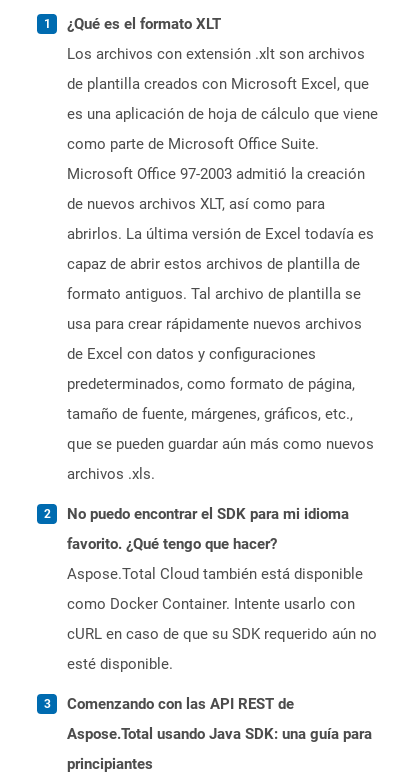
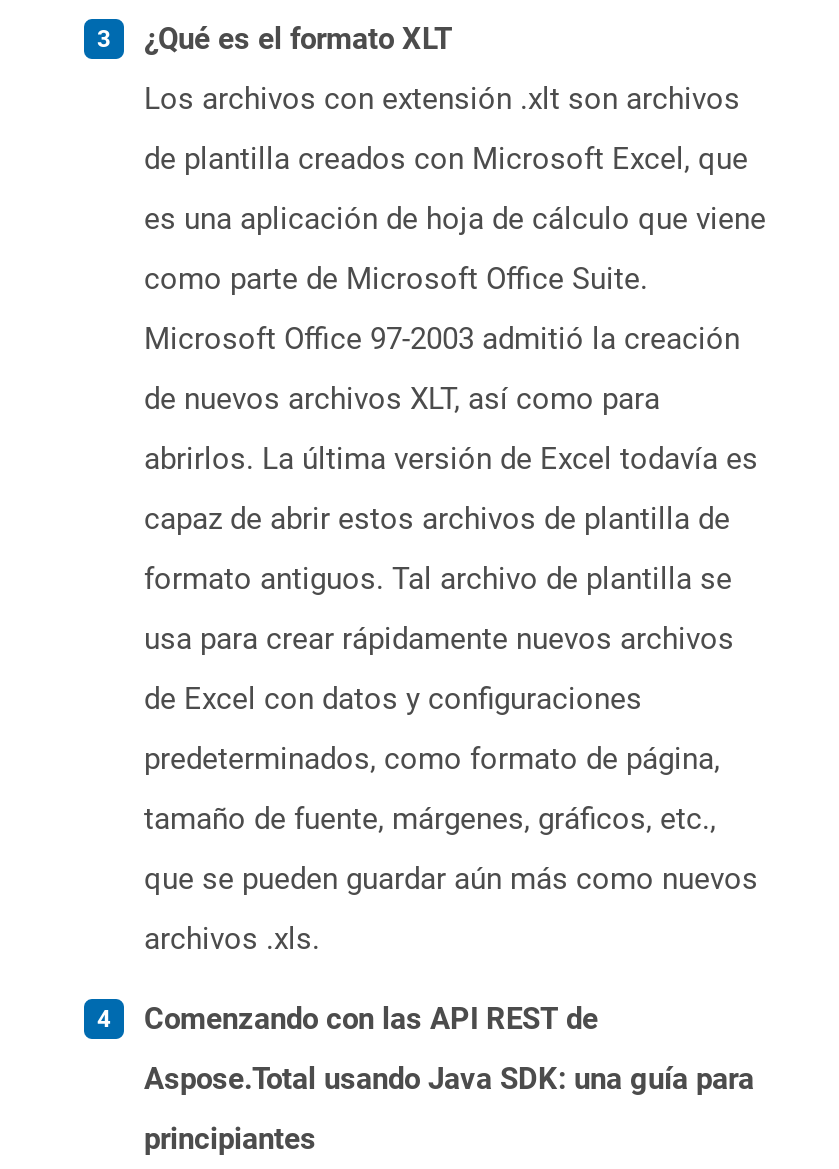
- No puedo encontrar el SDK para mi idioma
- favorito. ¿Qué tengo que hacer?
- Aspose.Total Cloud también está disponible
- como Docker Container. Intente usarlo con
- cURL en caso de que su SDK requerido aún no
- esté disponible.
